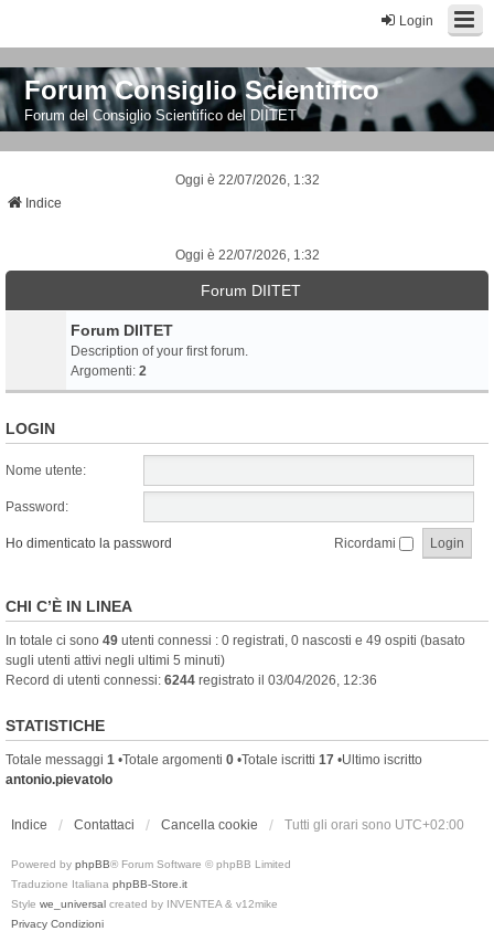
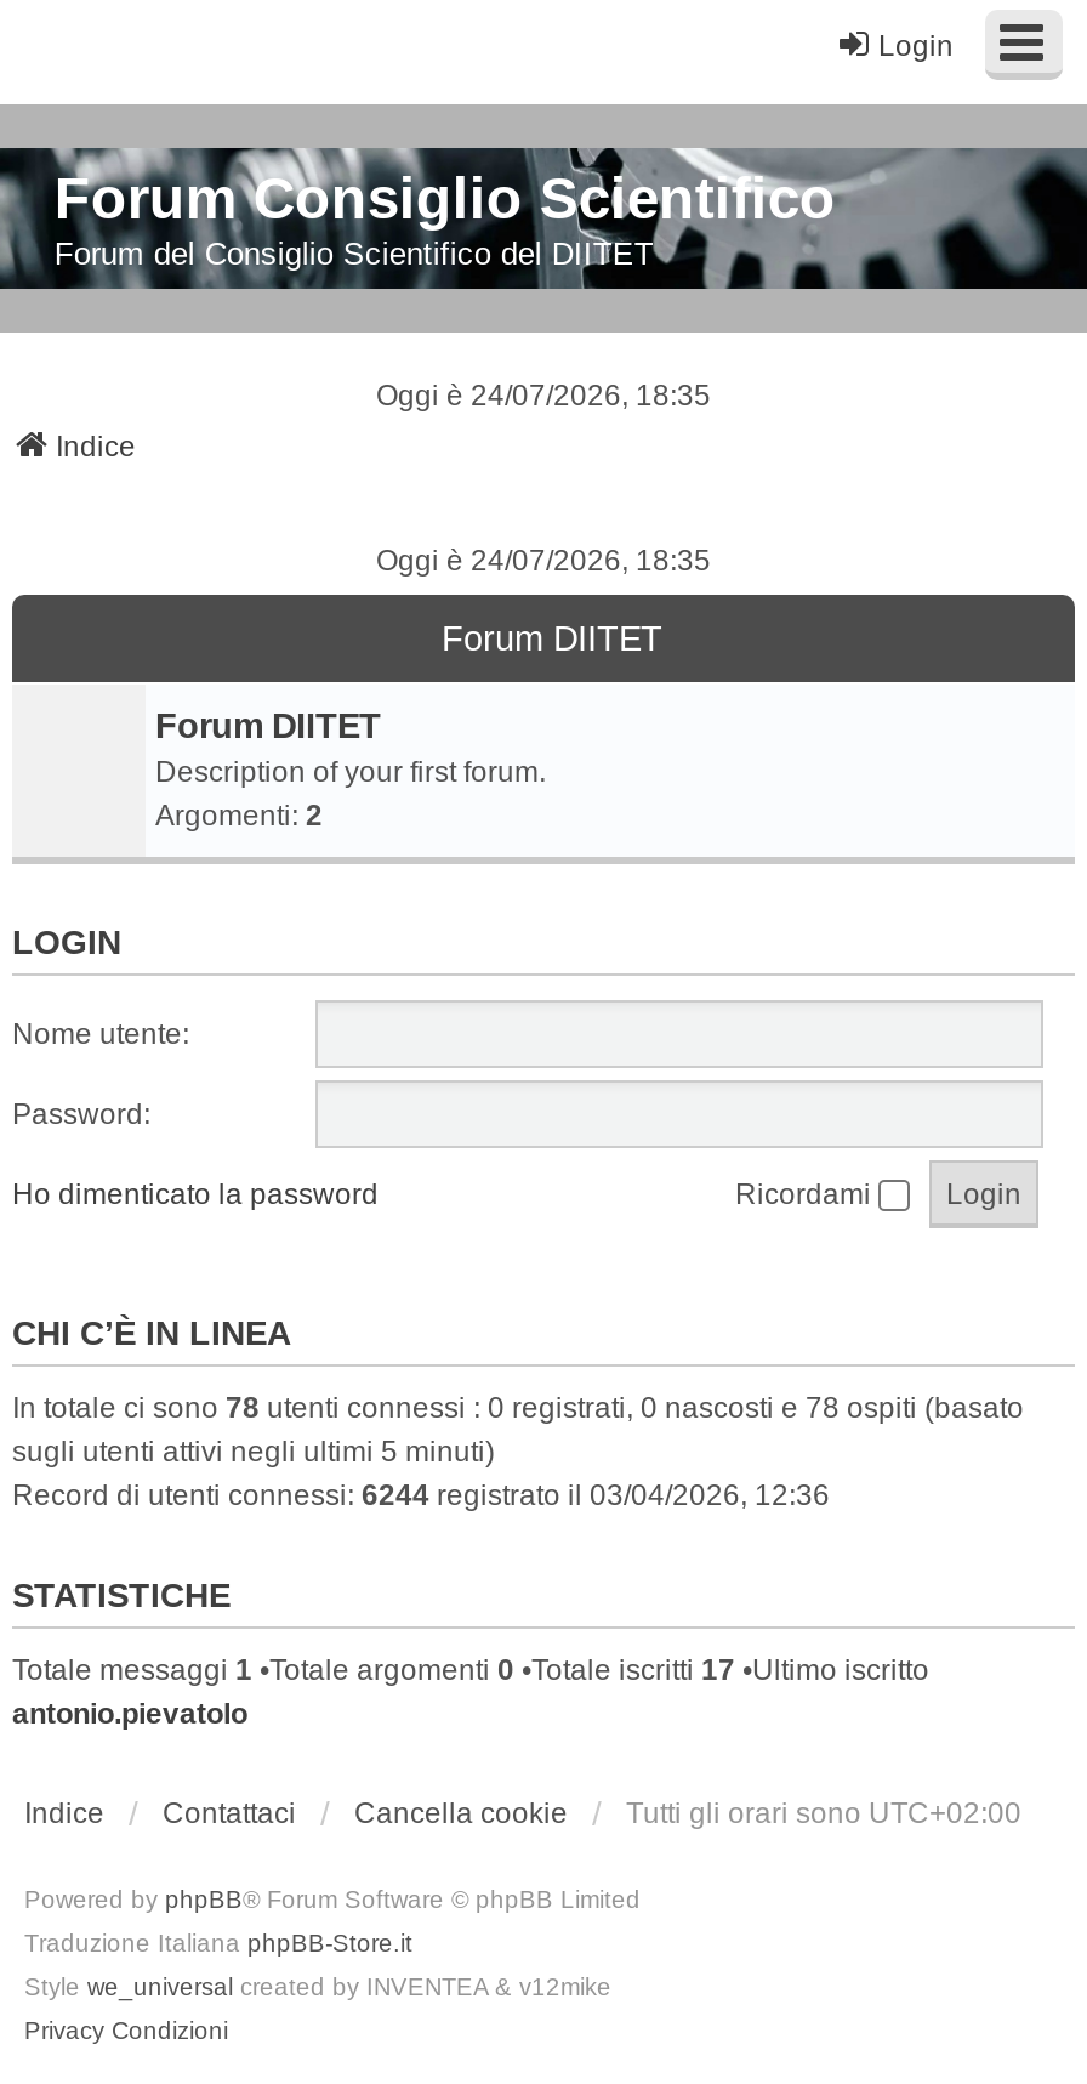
- Oggi è 22/07/2026, 1:32
+ Oggi è 24/07/2026, 18:35

- Oggi è 22/07/2026, 1:32
+ Oggi è 24/07/2026, 18:35

- In totale ci sono 49 utenti connessi : 0 registrati, 0 nascosti e 49 ospiti (basato
+ In totale ci sono 78 utenti connessi : 0 registrati, 0 nascosti e 78 ospiti (basato
